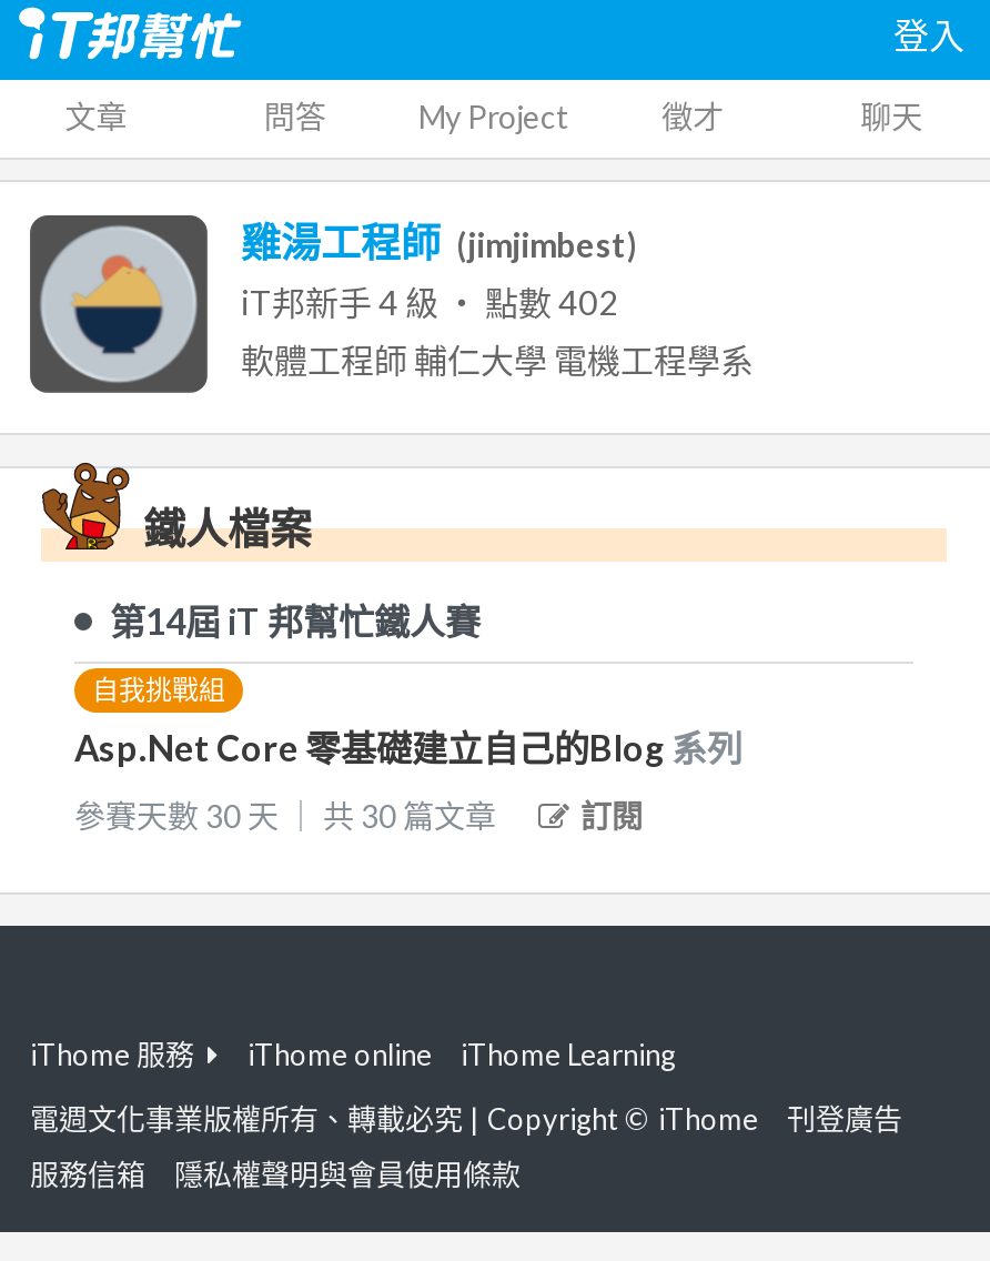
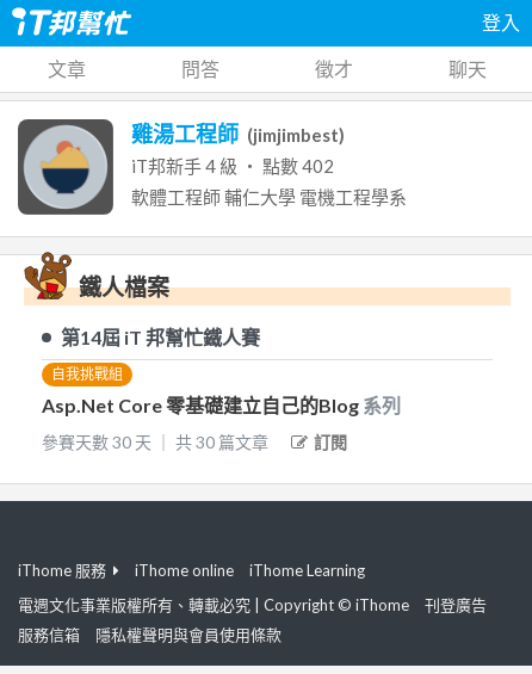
- My Project
